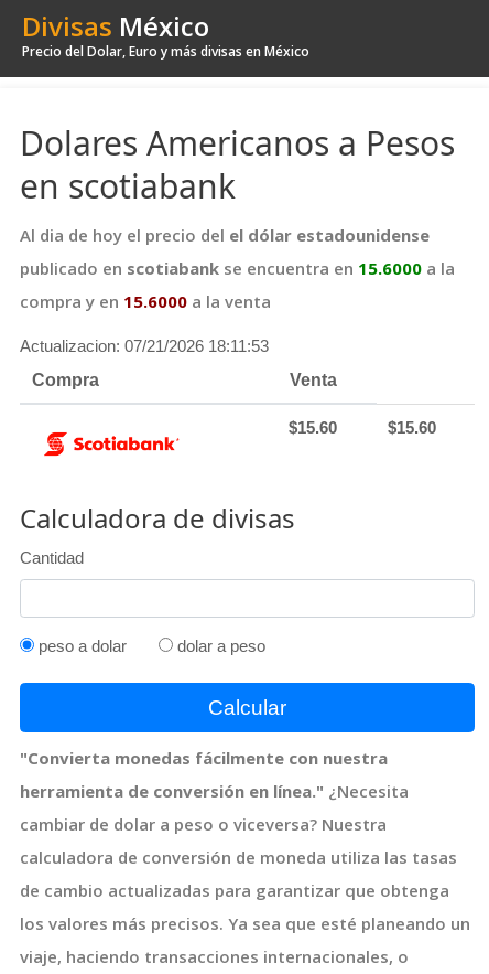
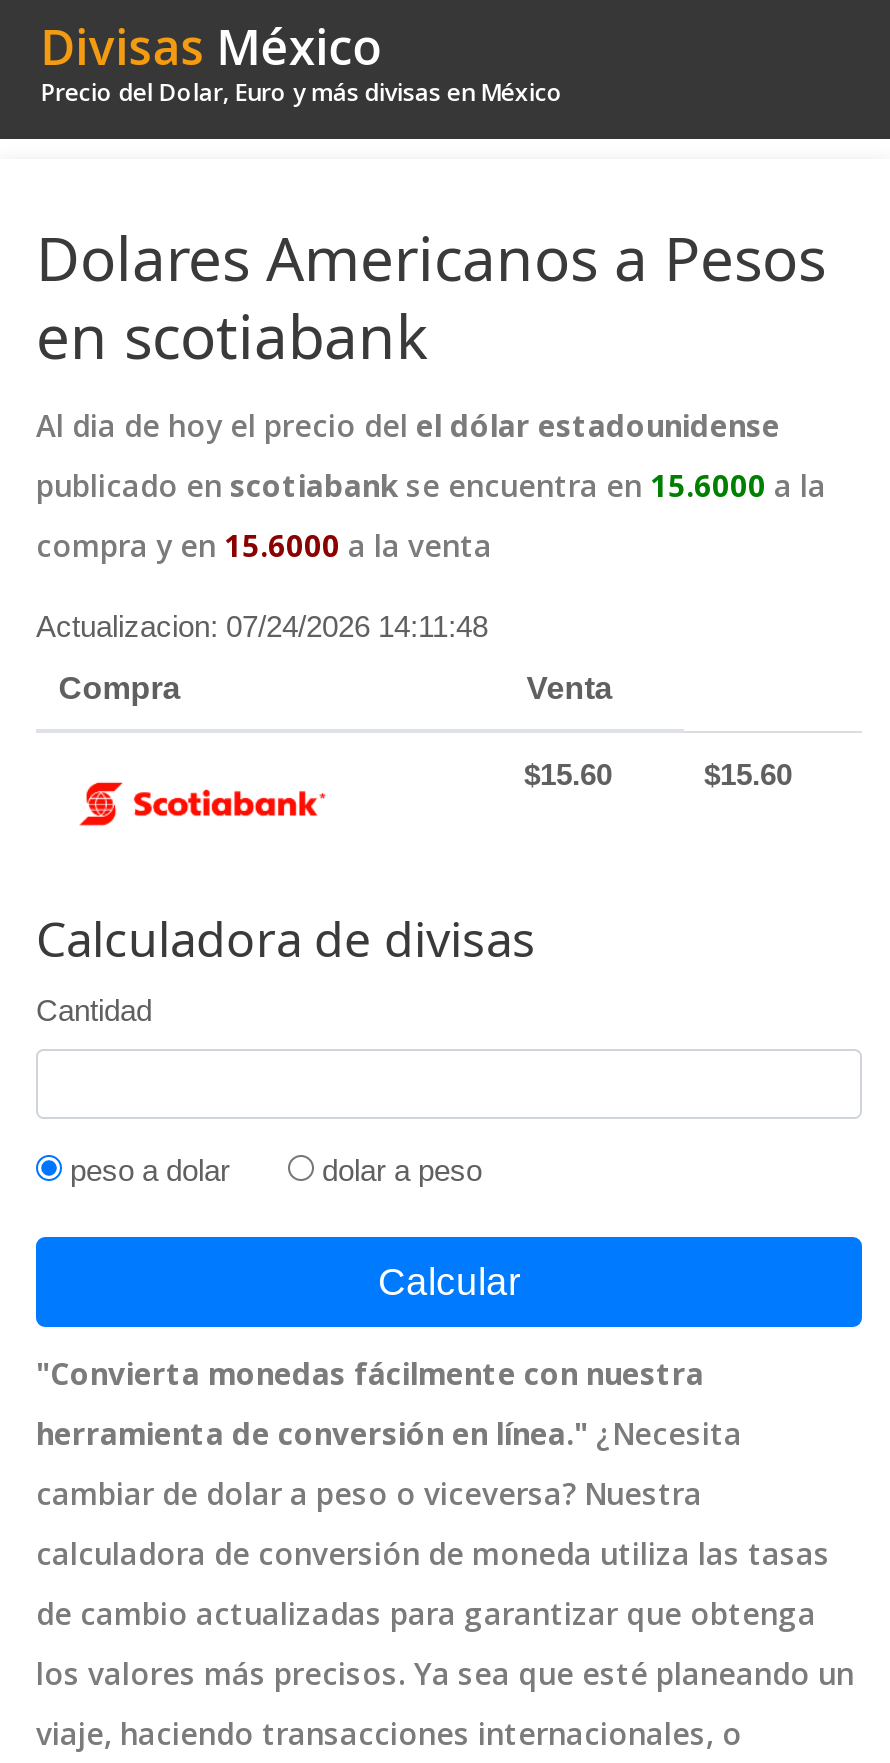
- Actualizacion: 07/21/2026 18:11:53
+ Actualizacion: 07/24/2026 14:11:48
